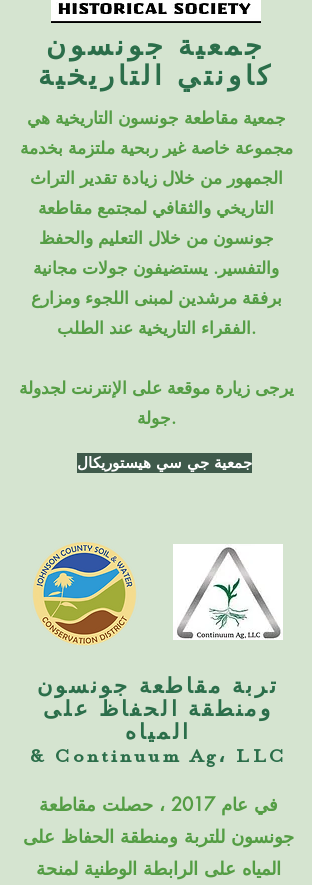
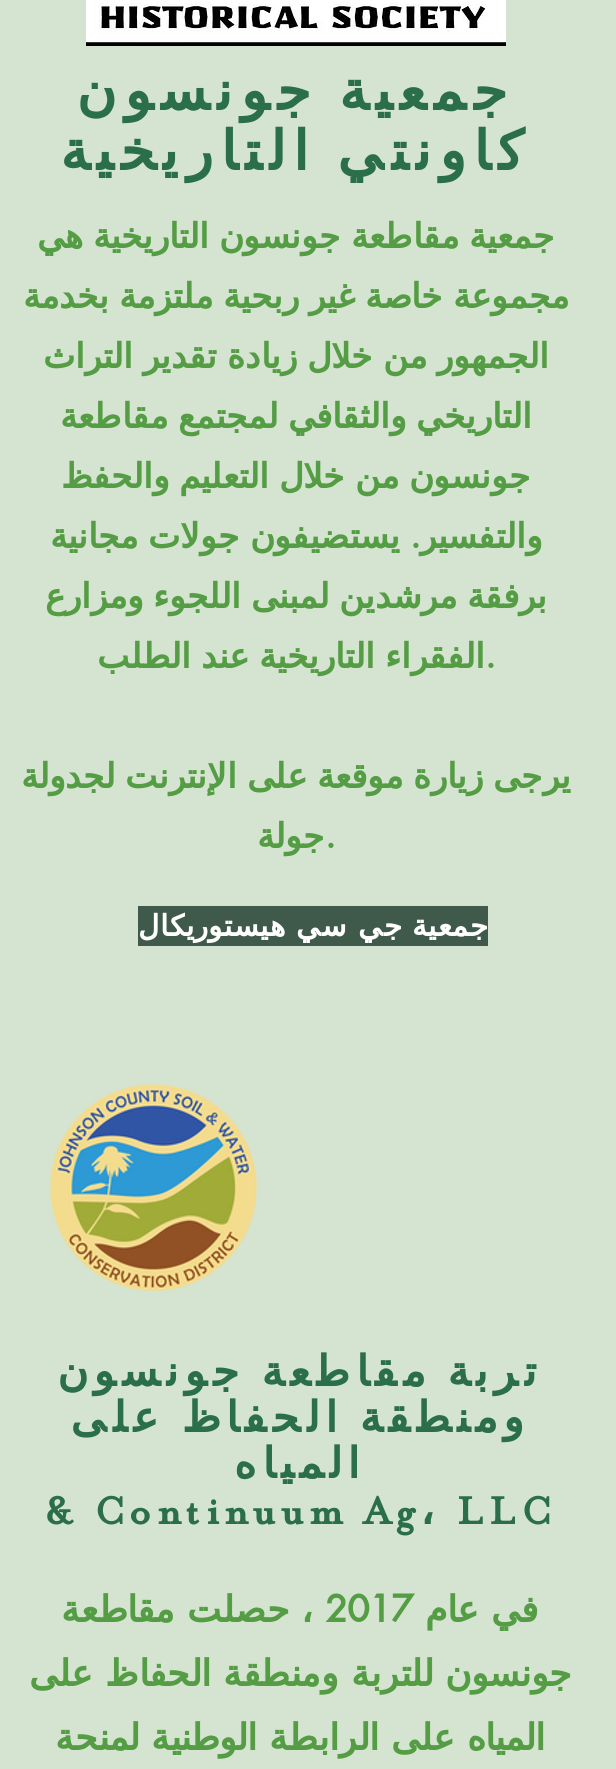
- [image]
